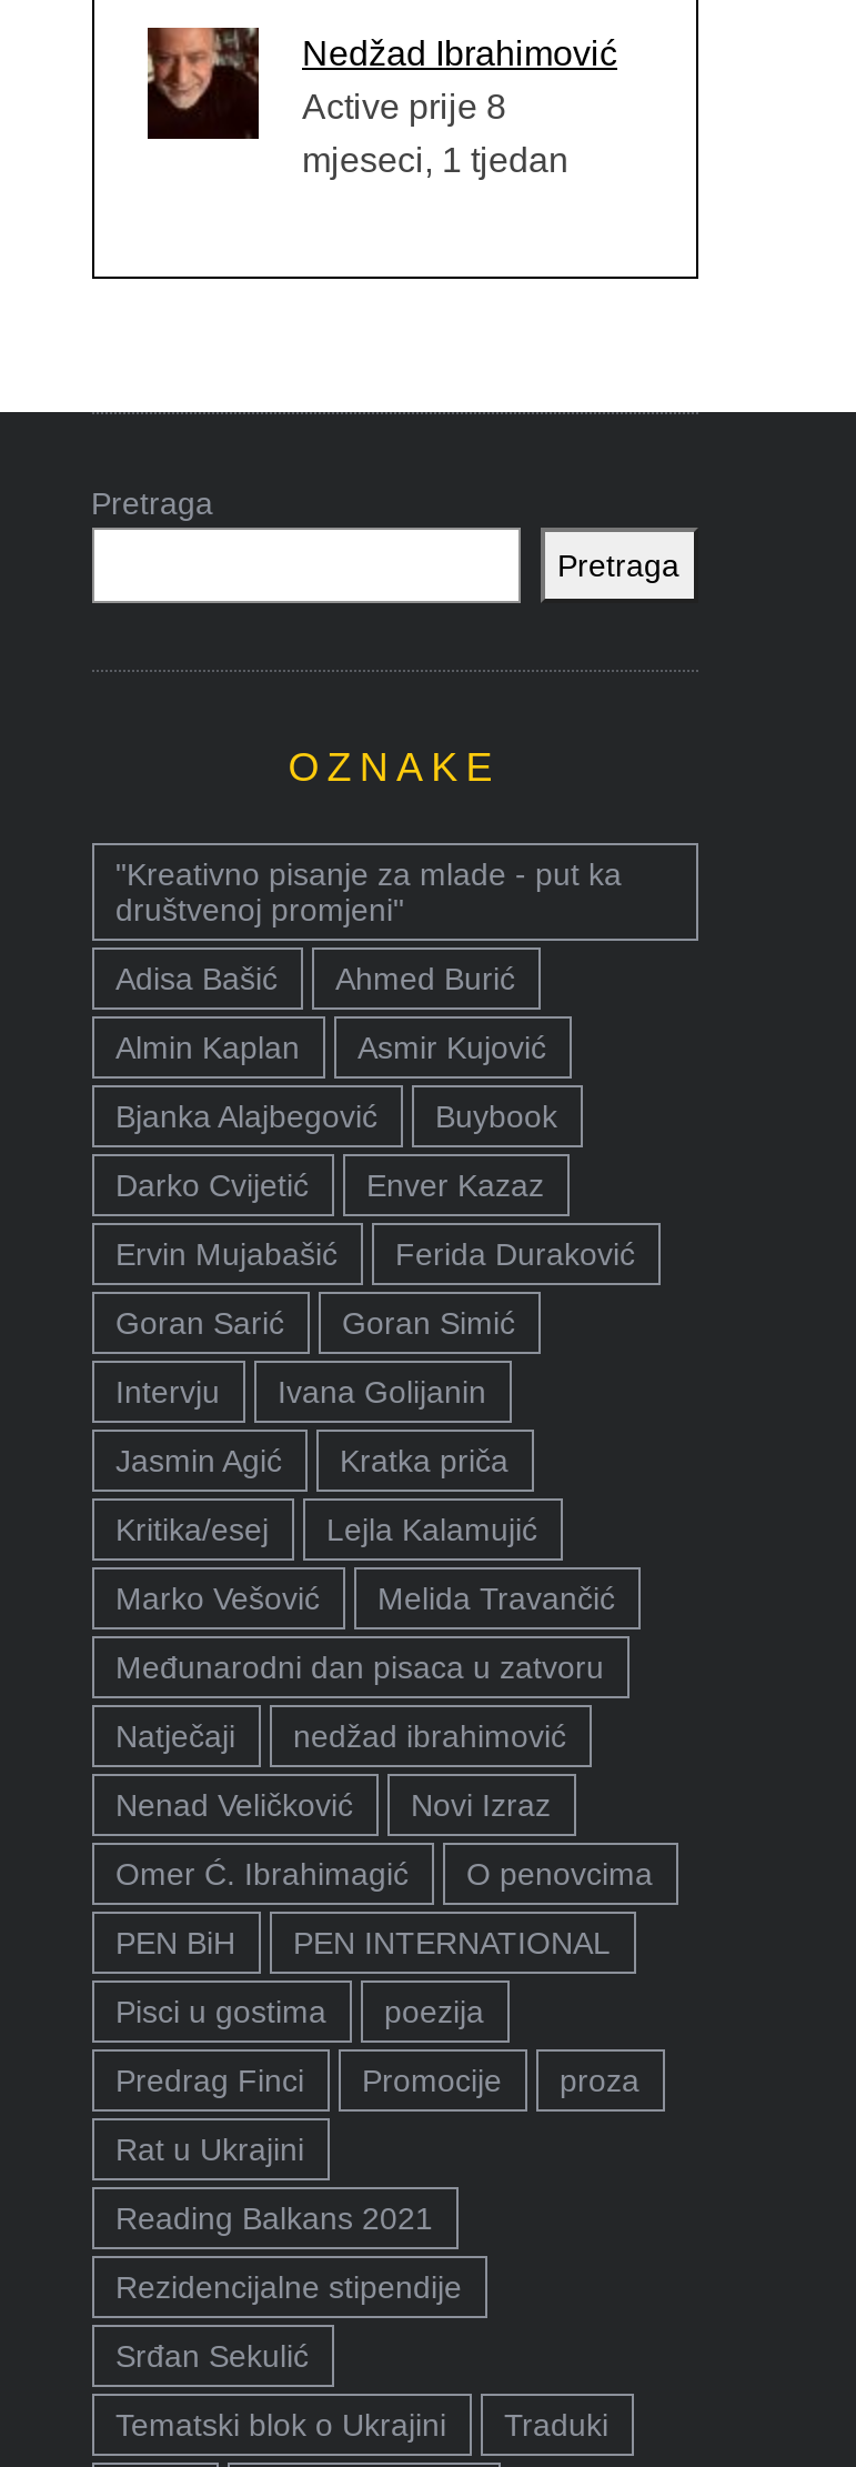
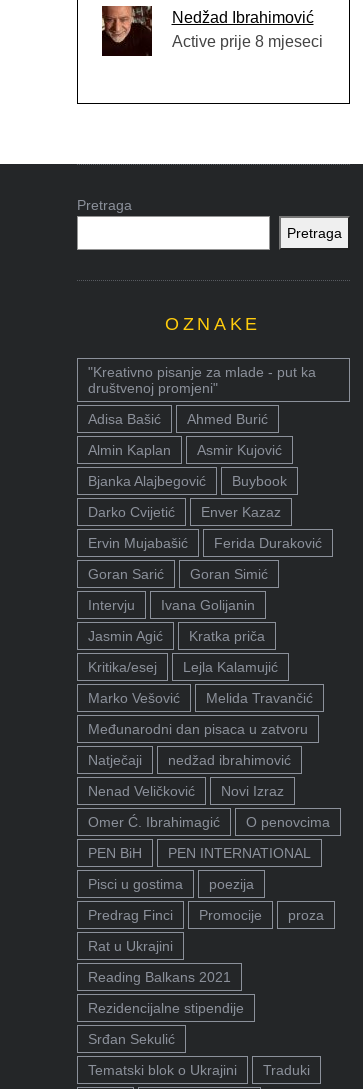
- Active prije 8
- mjeseci, 1 tjedan
+ Active prije 8 mjeseci
